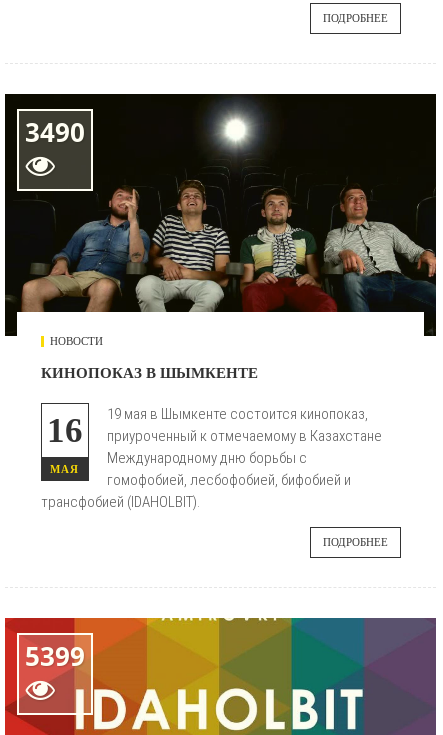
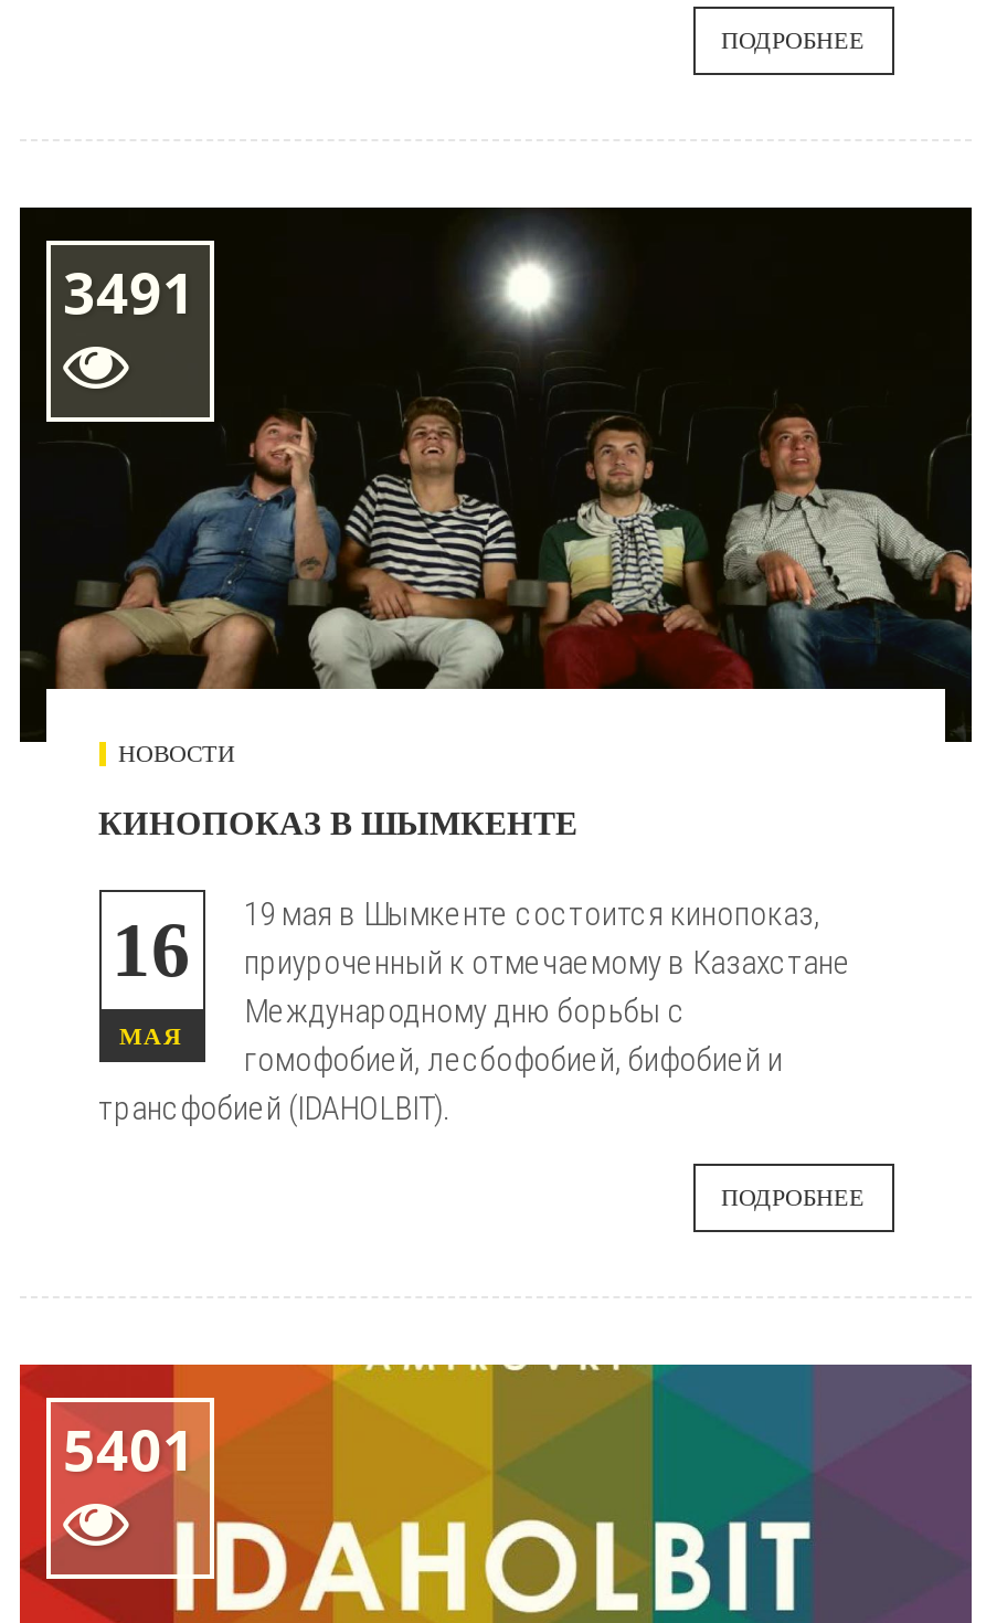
- 3490
+ 3491

- 5399
+ 5401
